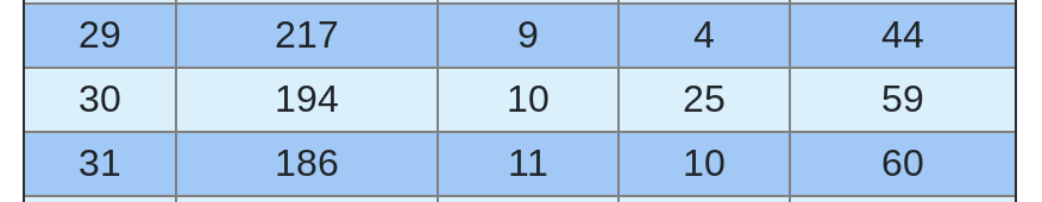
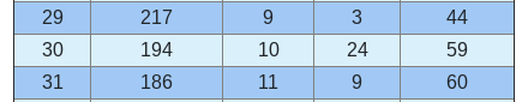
- 4
+ 3

- 25
+ 24

- 10
+ 9
